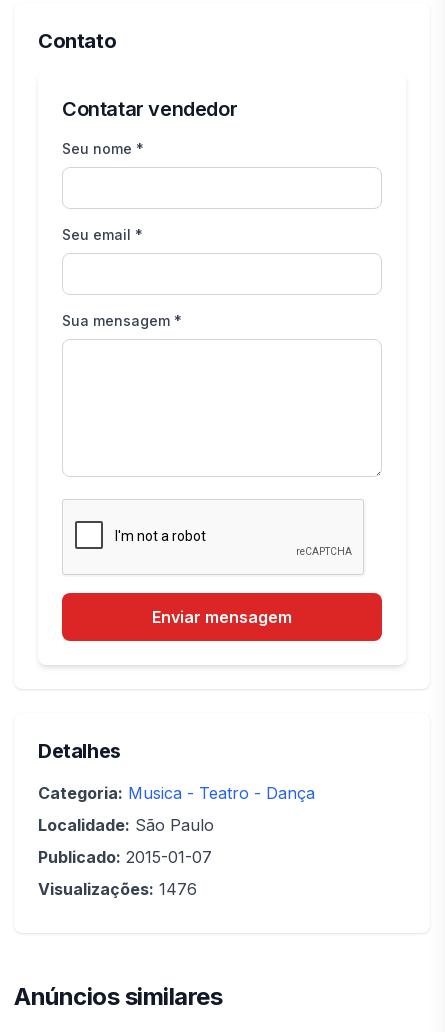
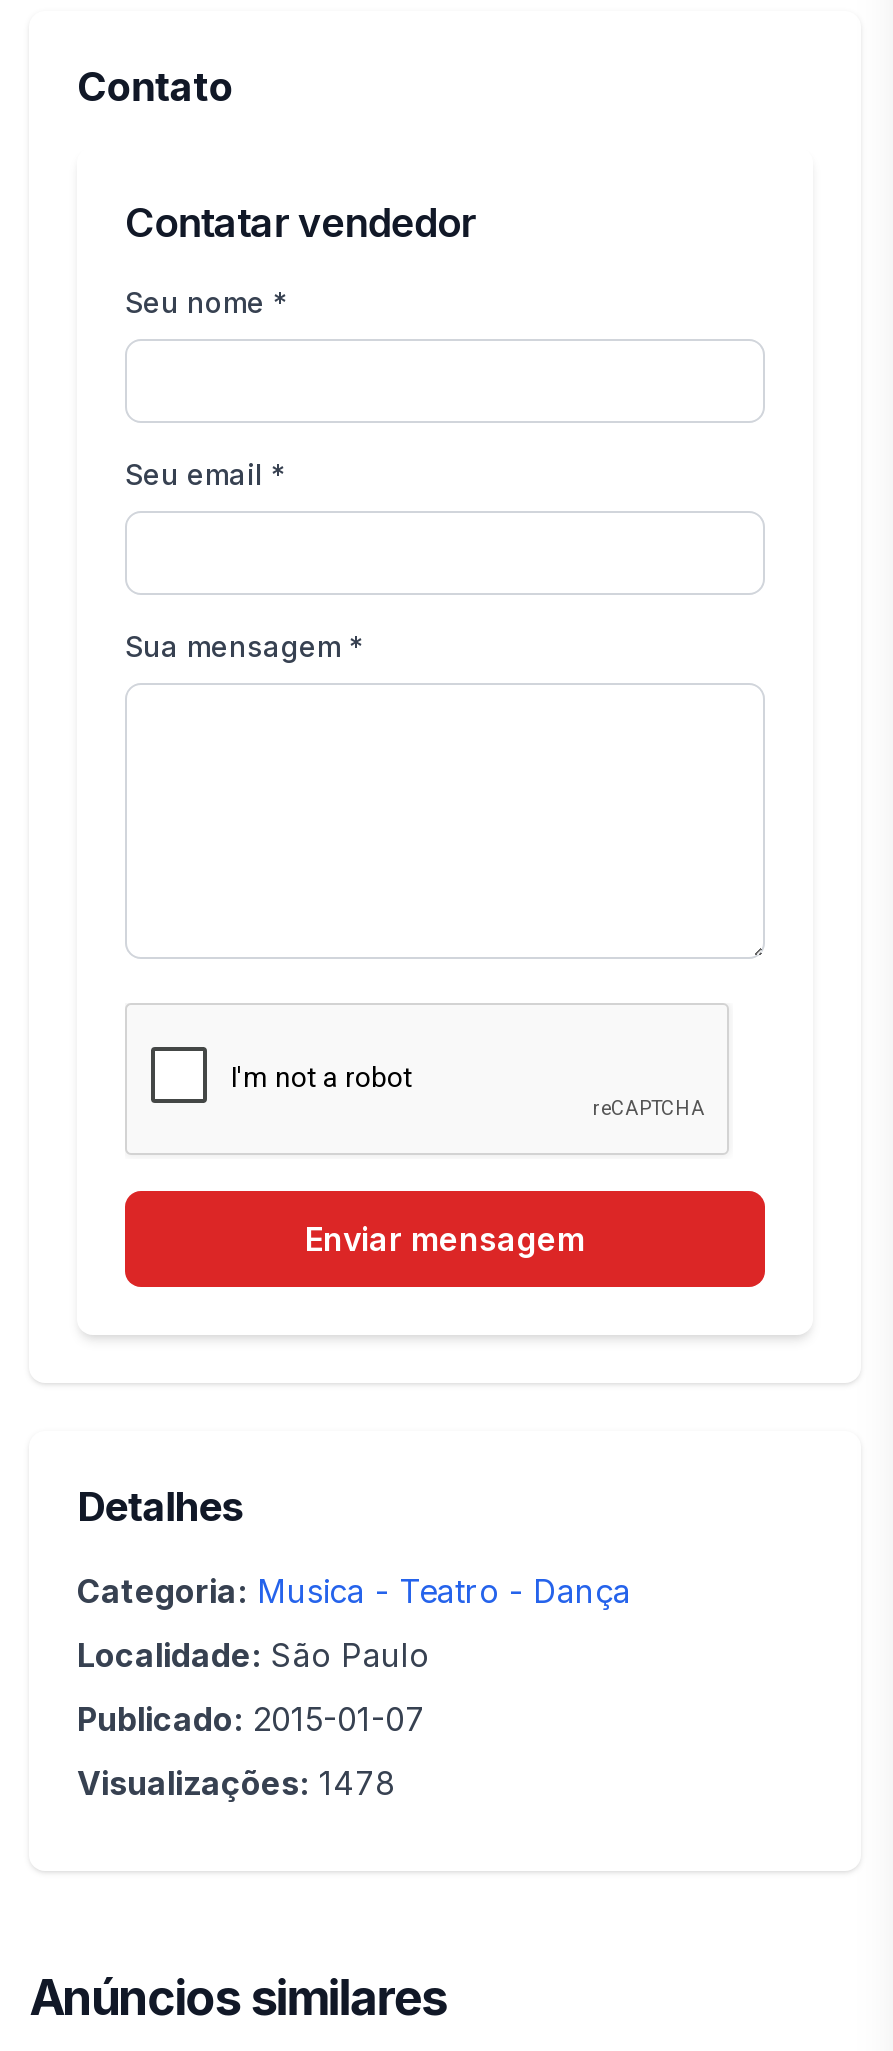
- Visualizações: 1476
+ Visualizações: 1478
